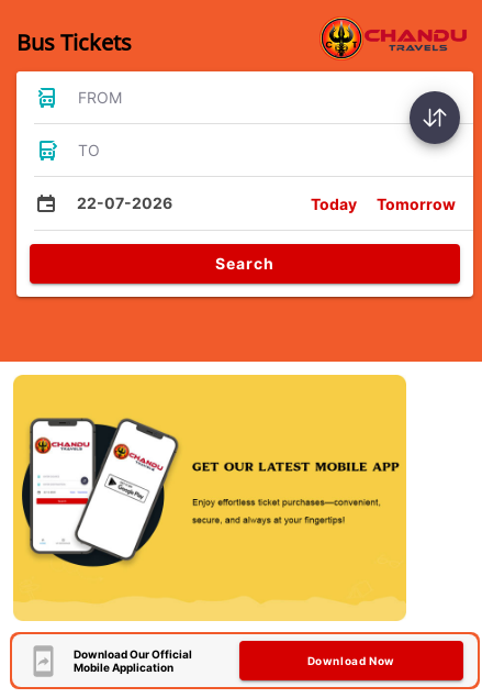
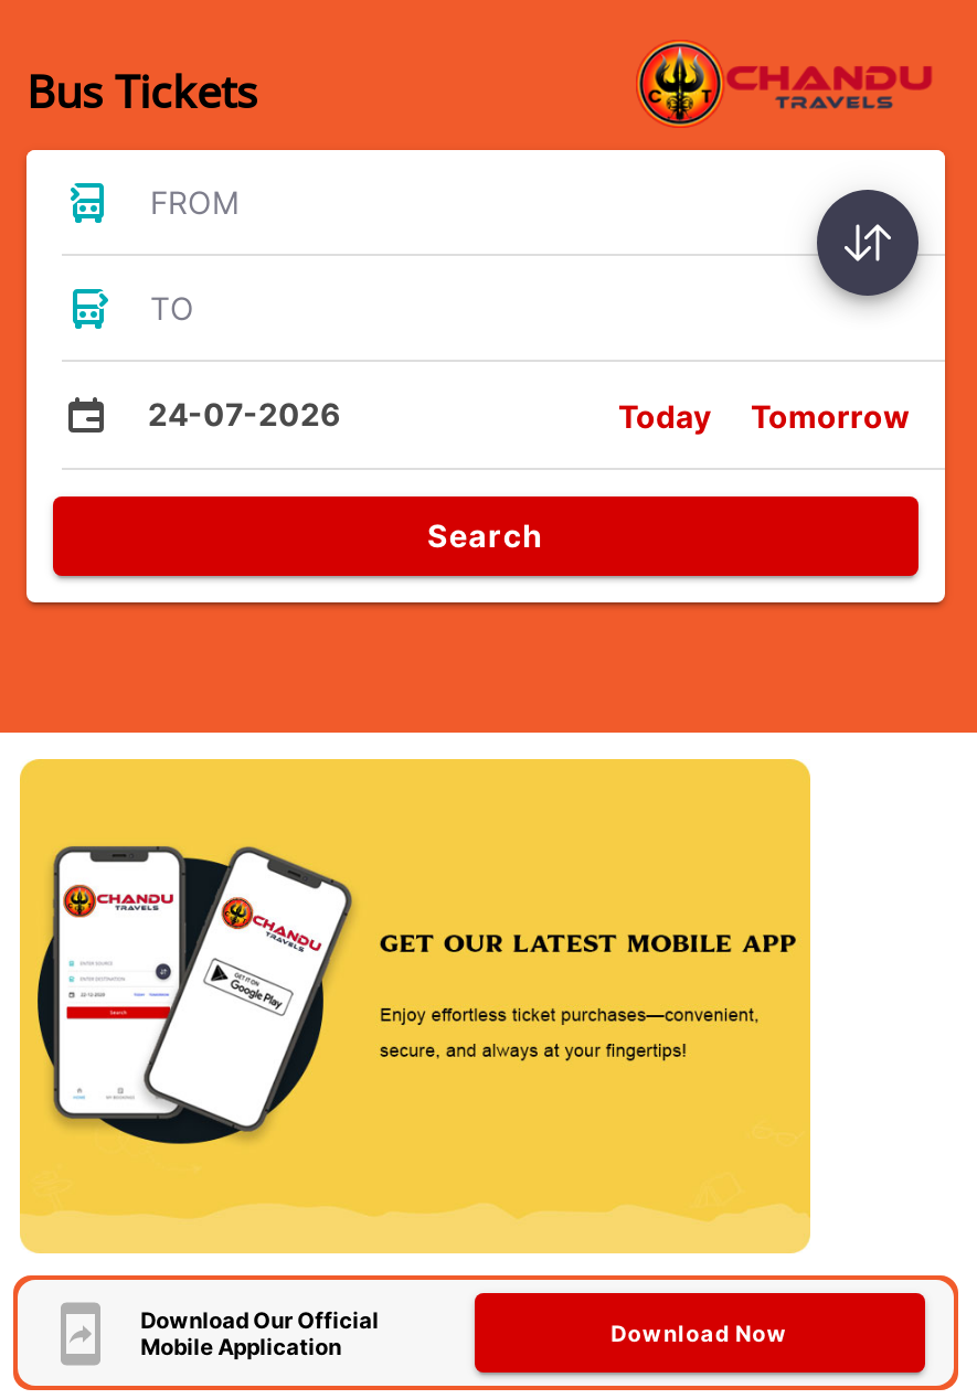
- 22-07-2026
+ 24-07-2026
